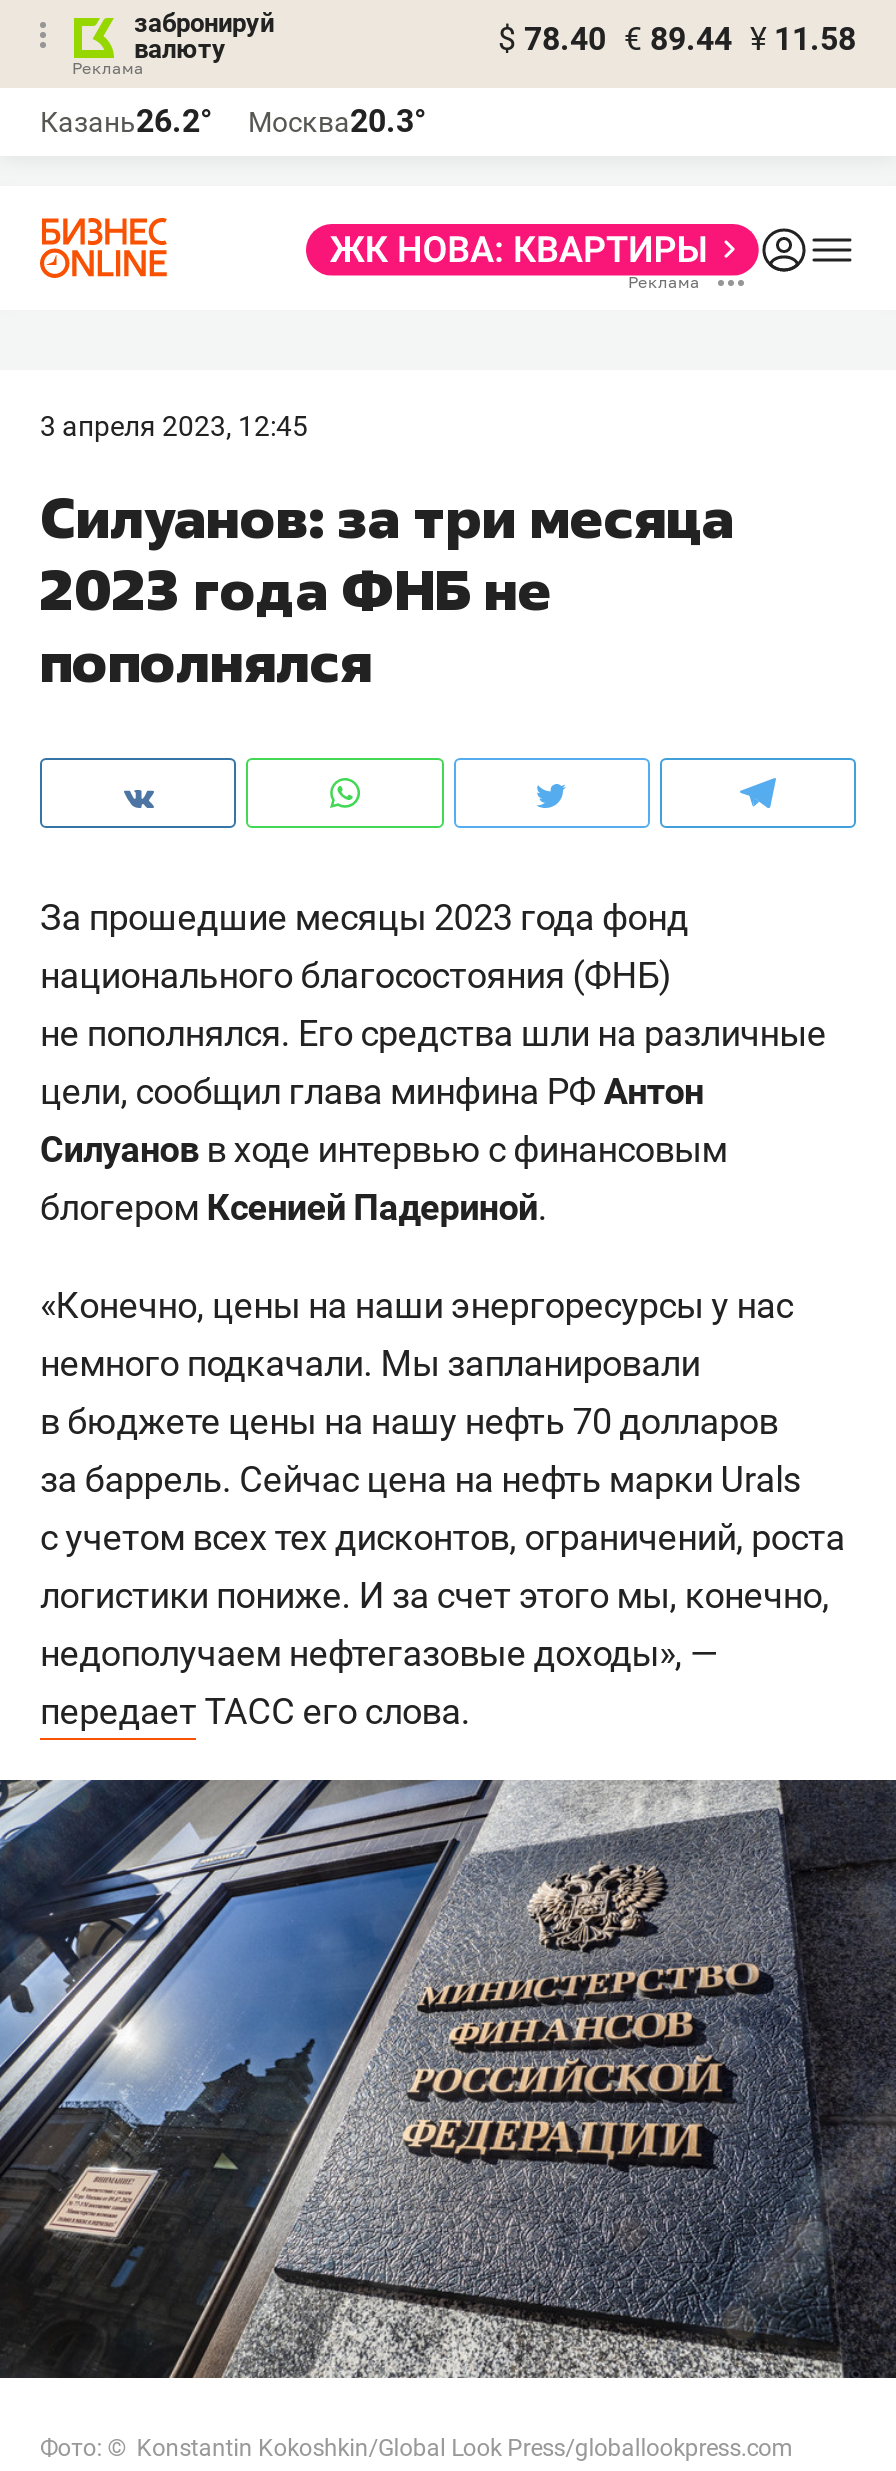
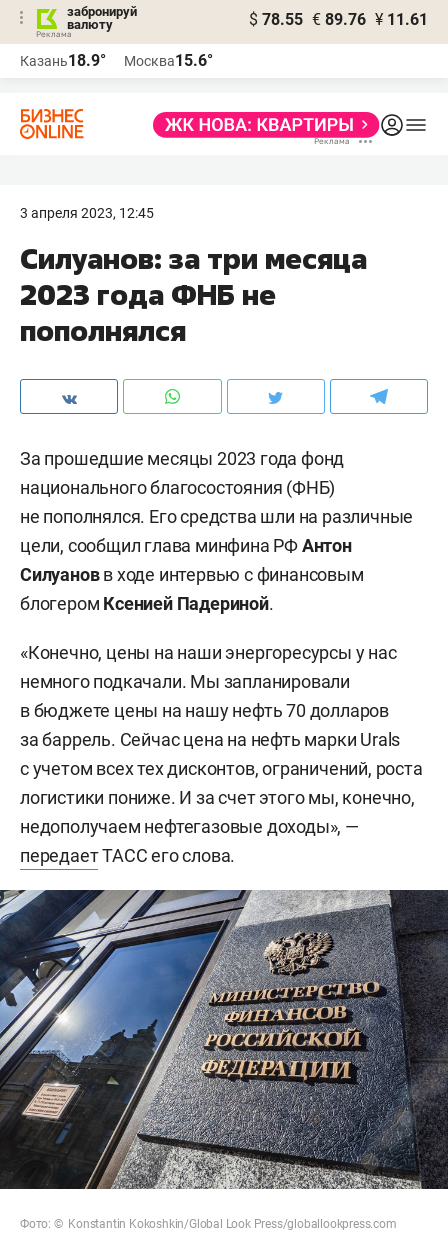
- $ 78.40 € 89.44 ¥ 11.58
+ $ 78.55 € 89.76 ¥ 11.61

- Казань26.2°
+ Казань18.9°

- Москва20.3°
+ Москва15.6°
